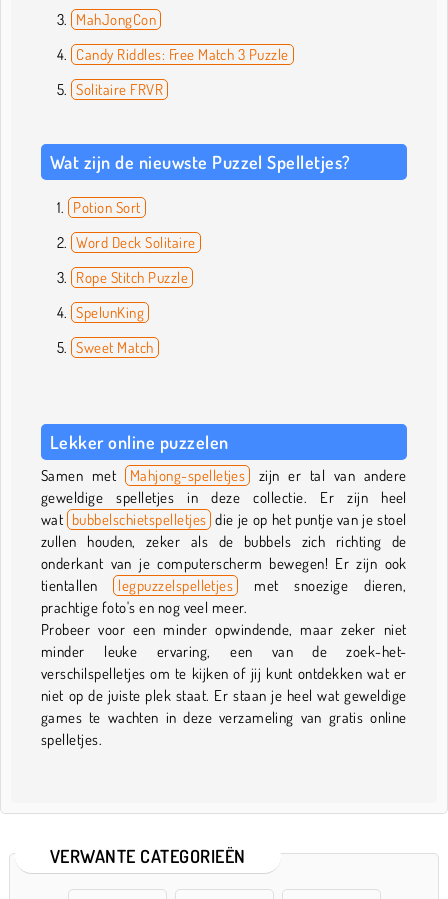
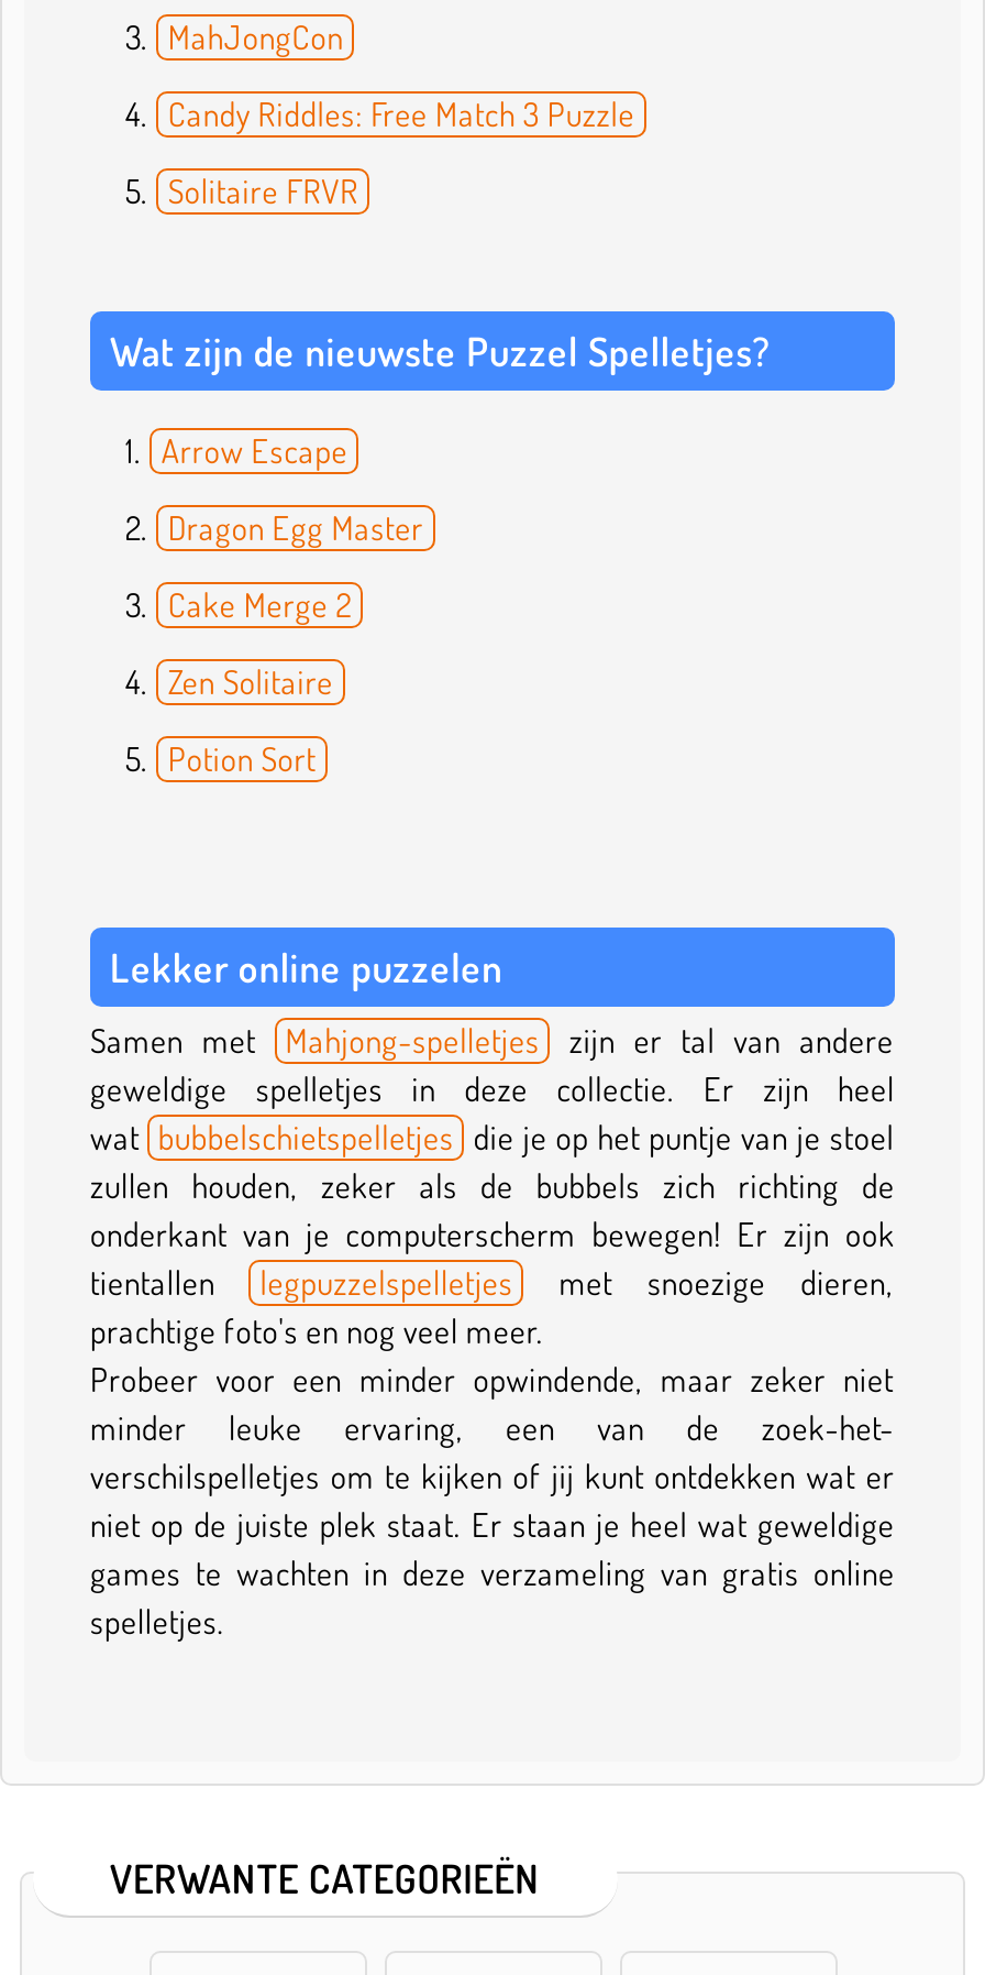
+ Arrow Escape
+ Dragon Egg Master
+ Cake Merge 2
+ Zen Solitaire

moved down: Potion Sort

- Word Deck Solitaire
- Rope Stitch Puzzle
- SpelunKing
- Sweet Match
